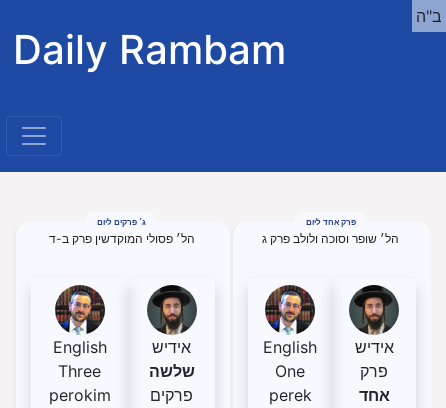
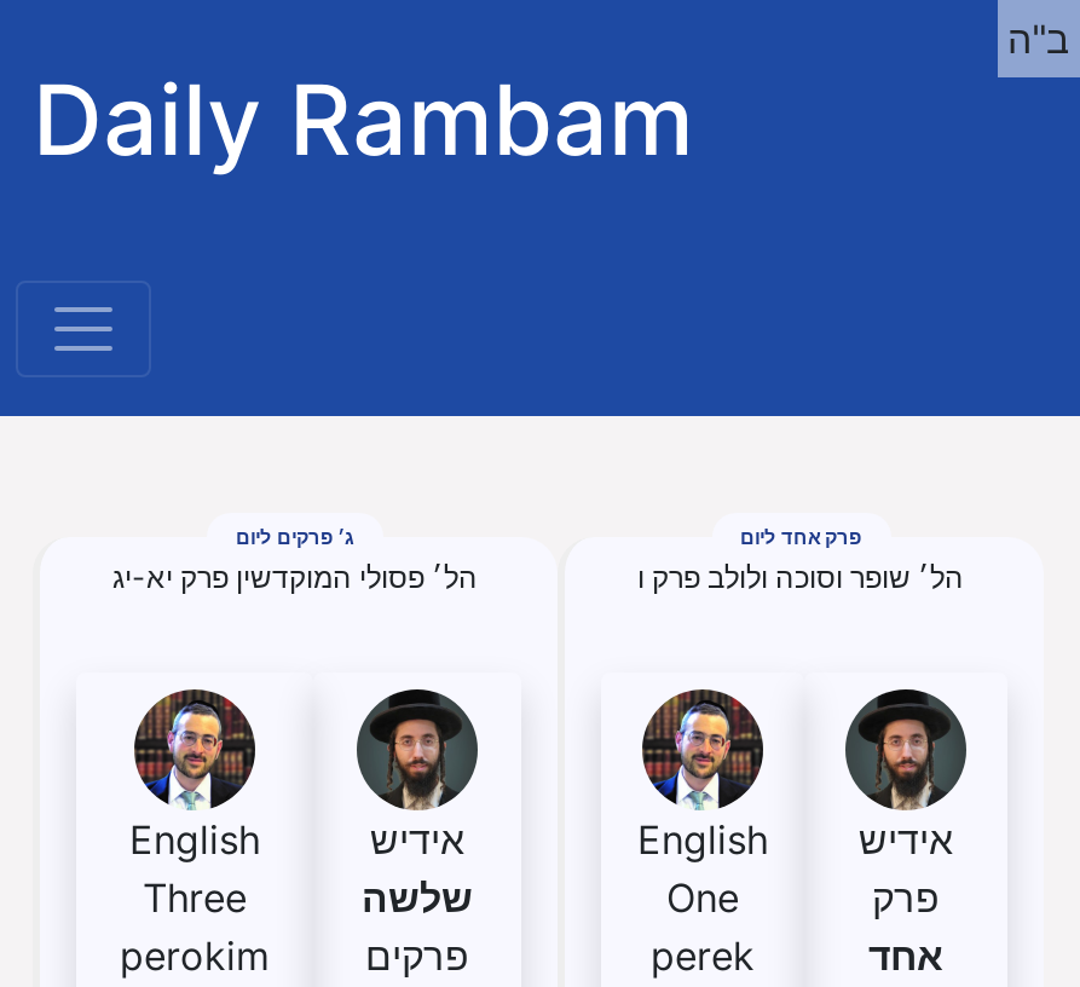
- הל׳ פסולי המוקדשין פרק ב-ד
+ הל׳ פסולי המוקדשין פרק יא-יג

- הל׳ שופר וסוכה ולולב פרק ג
+ הל׳ שופר וסוכה ולולב פרק ו
